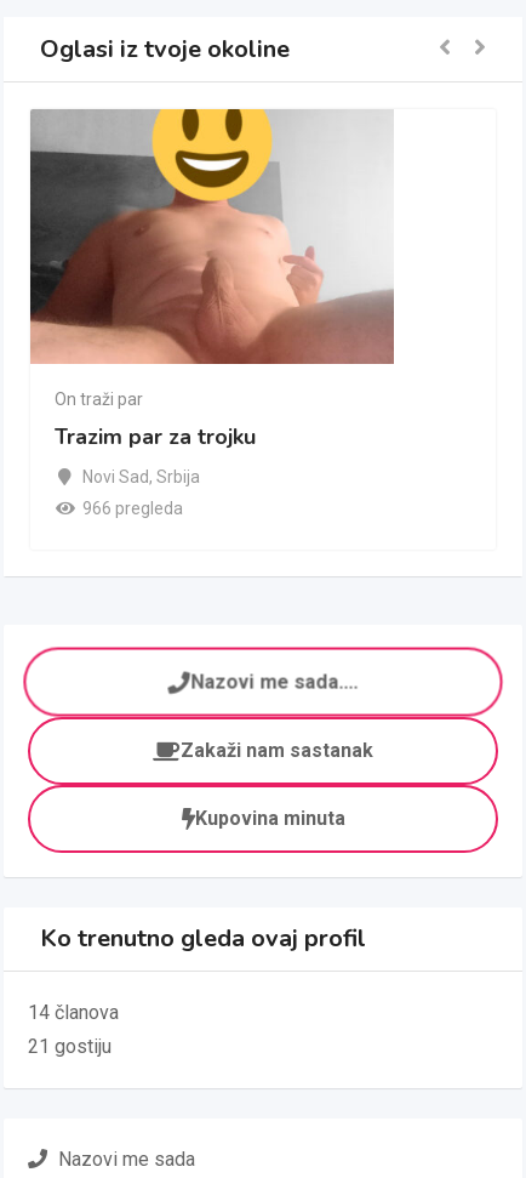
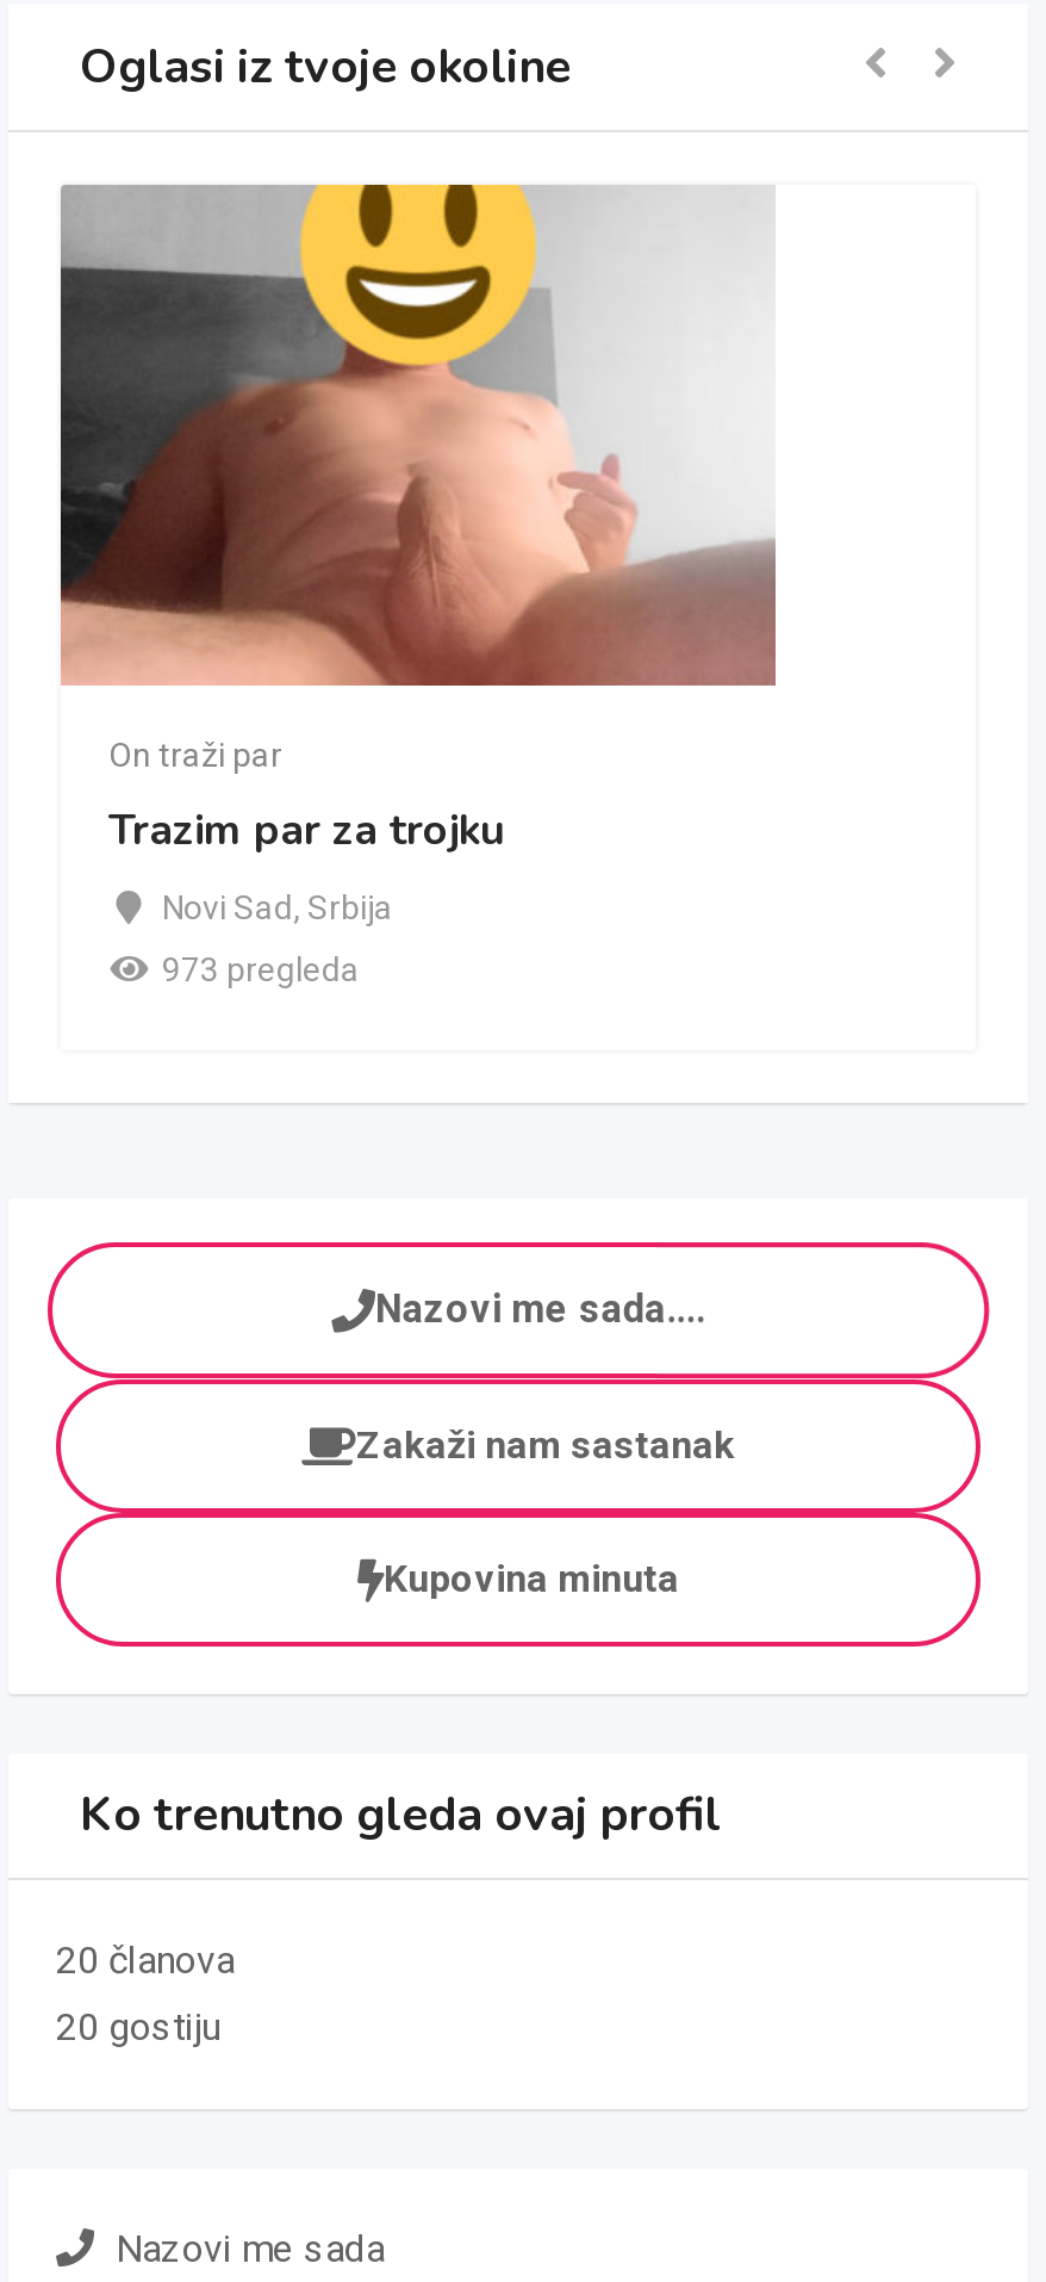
- 966 pregleda
+ 973 pregleda

- 14 članova
+ 20 članova

- 21 gostiju
+ 20 gostiju
